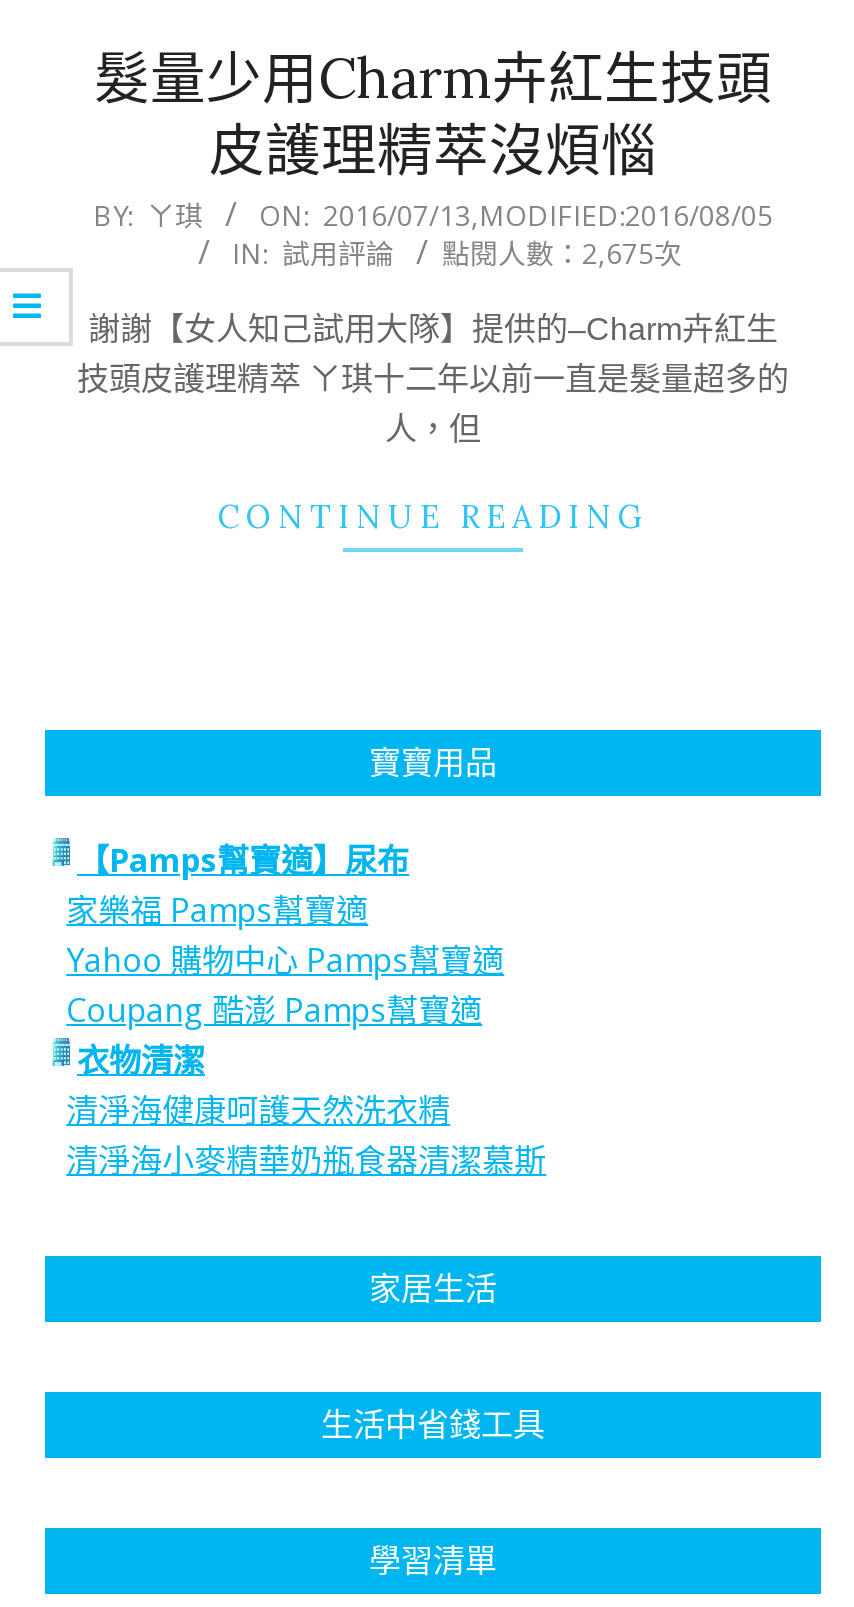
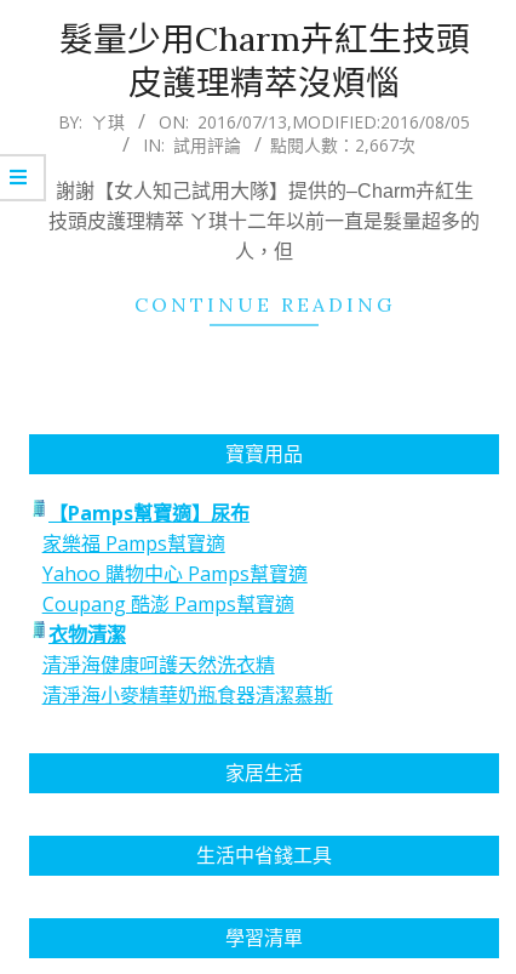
- IN: 試用評論 點閱人數：2,675次
+ IN: 試用評論 點閱人數：2,667次
